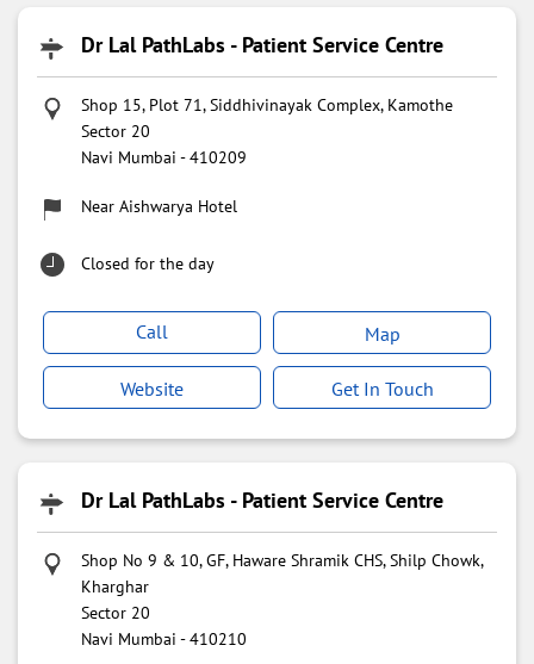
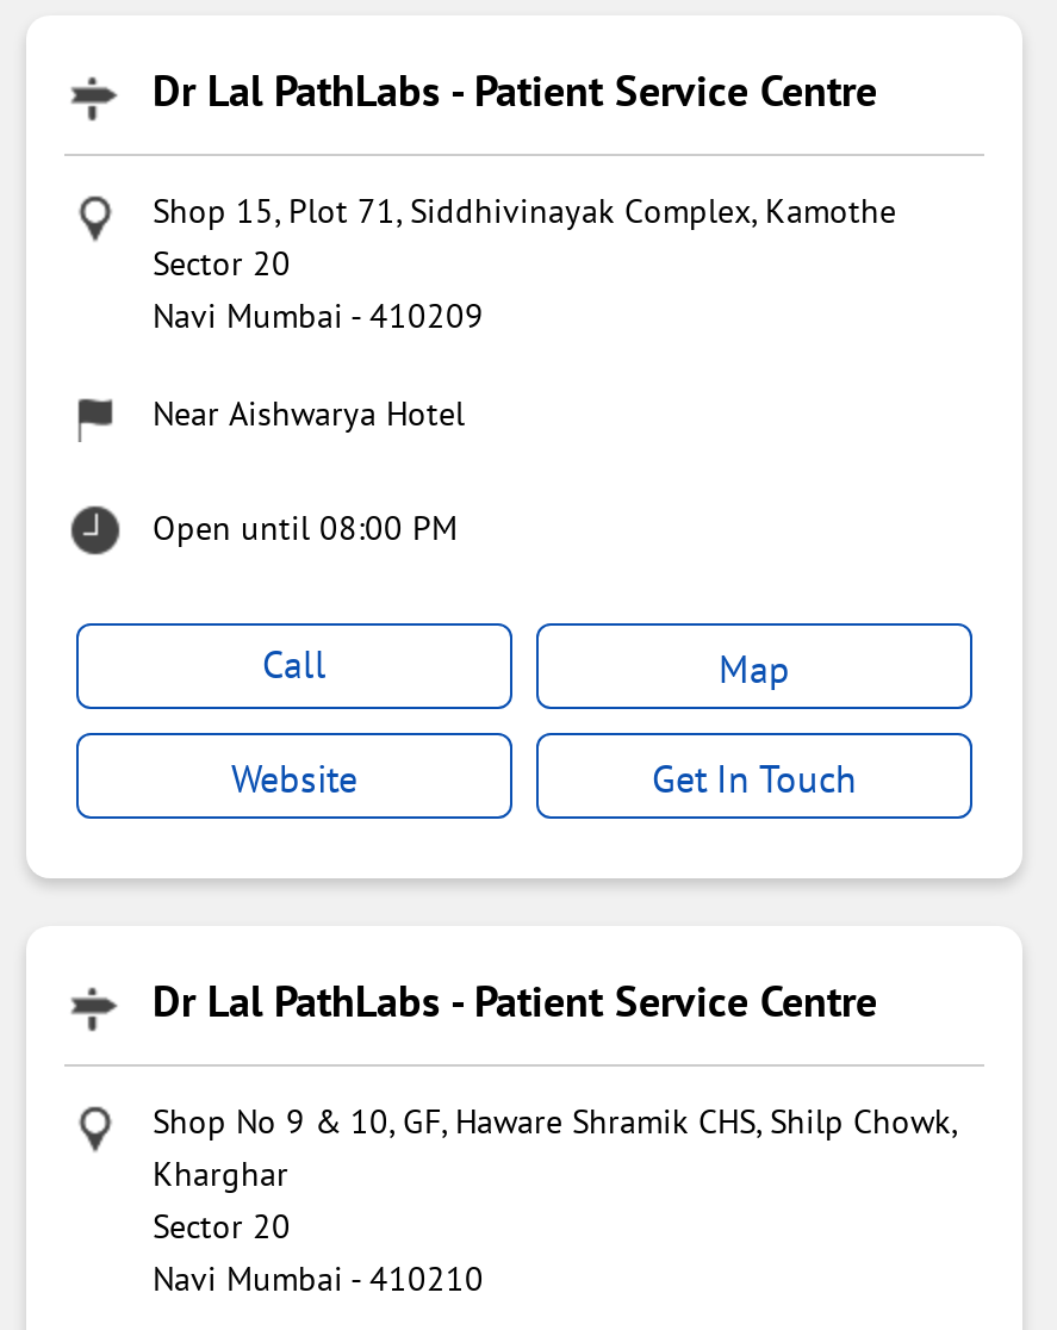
- Closed for the day
+ Open until 08:00 PM
